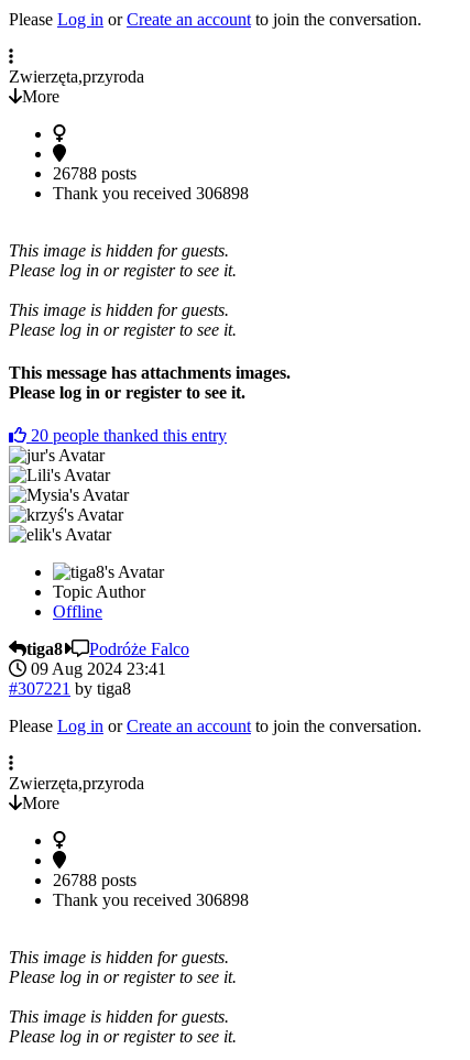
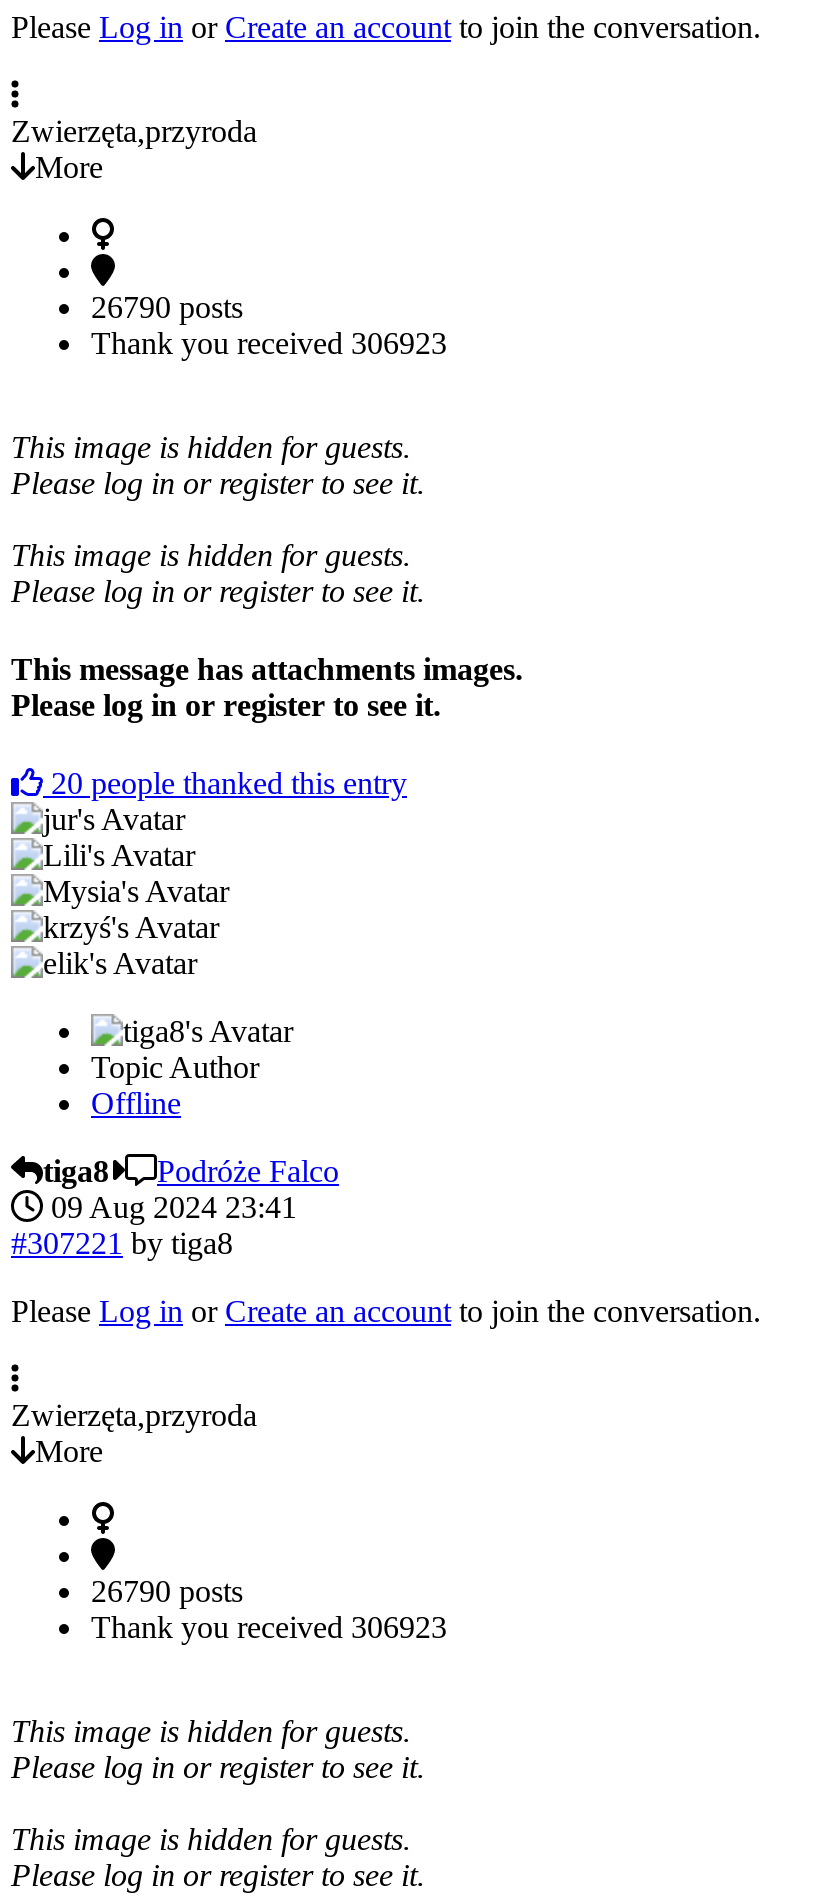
- 26788 posts
+ 26790 posts

- Thank you received 306898
+ Thank you received 306923

- 26788 posts
+ 26790 posts

- Thank you received 306898
+ Thank you received 306923
